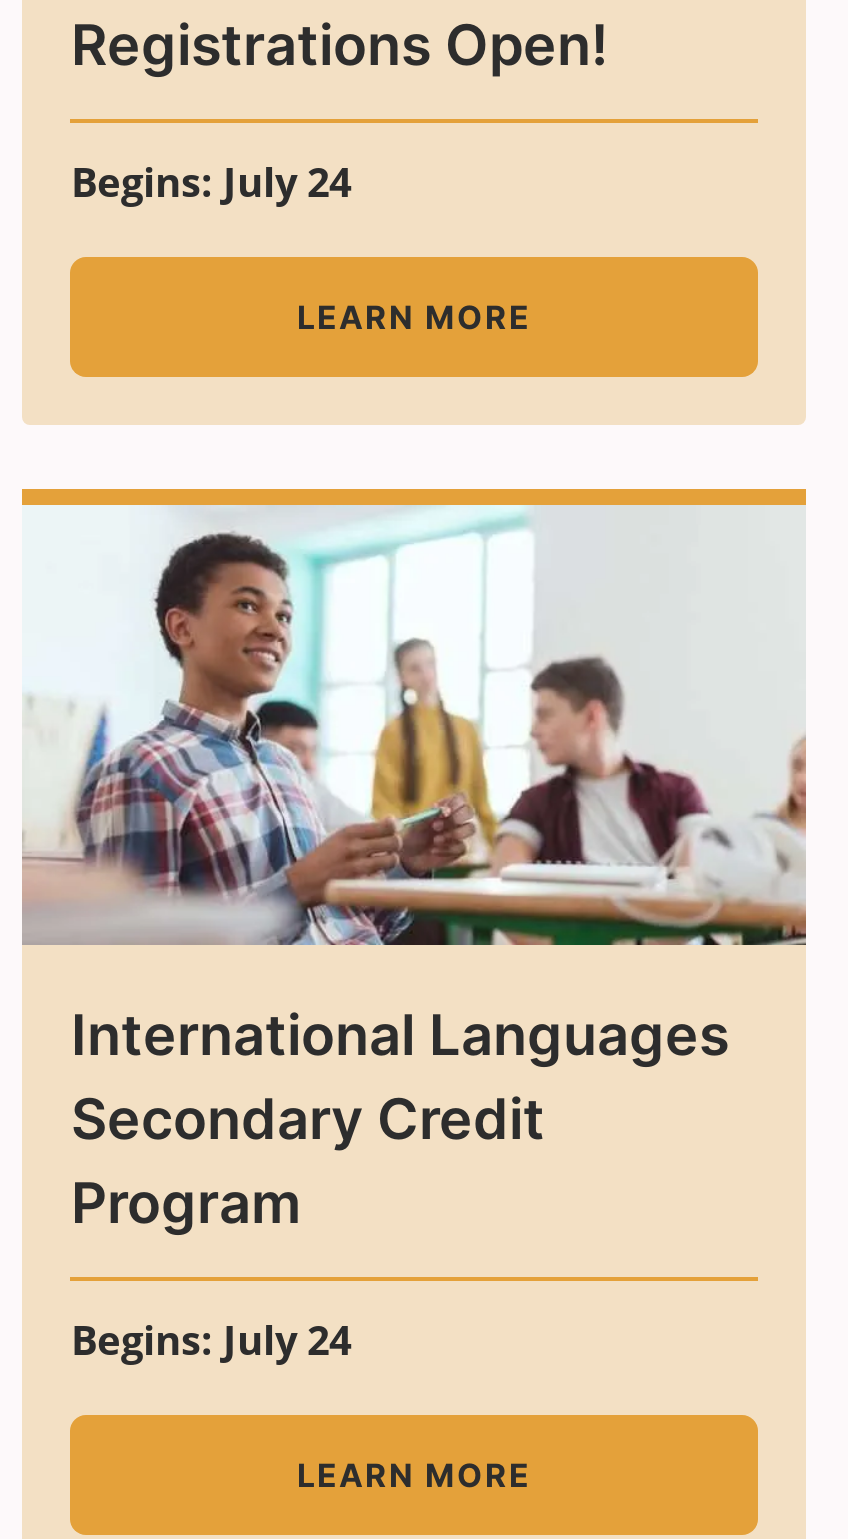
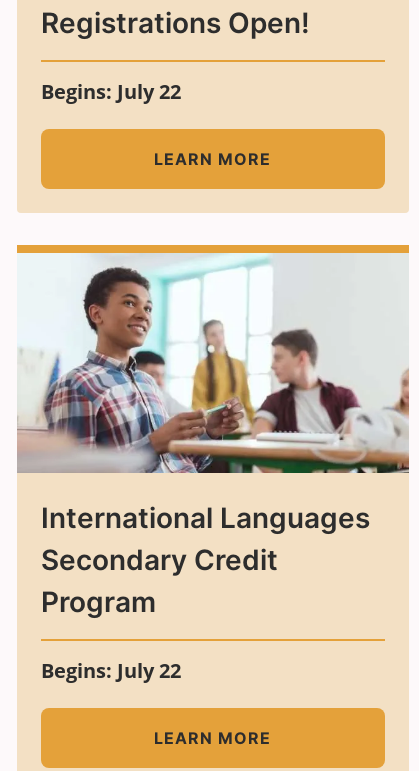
- Begins: July 24
+ Begins: July 22

- Begins: July 24
+ Begins: July 22
